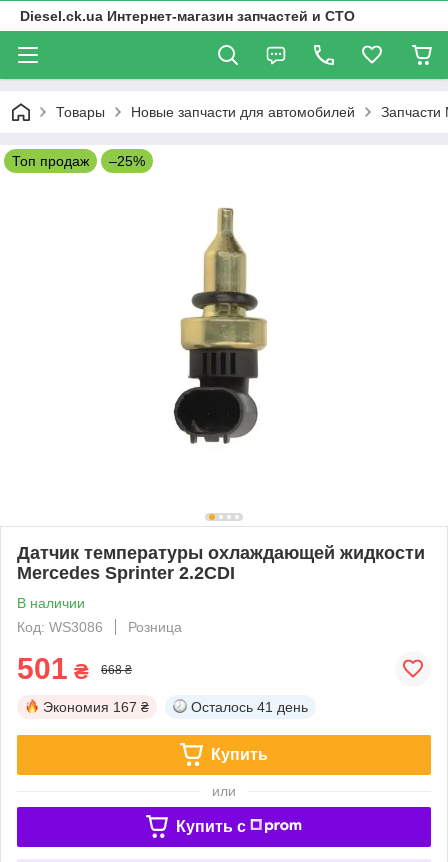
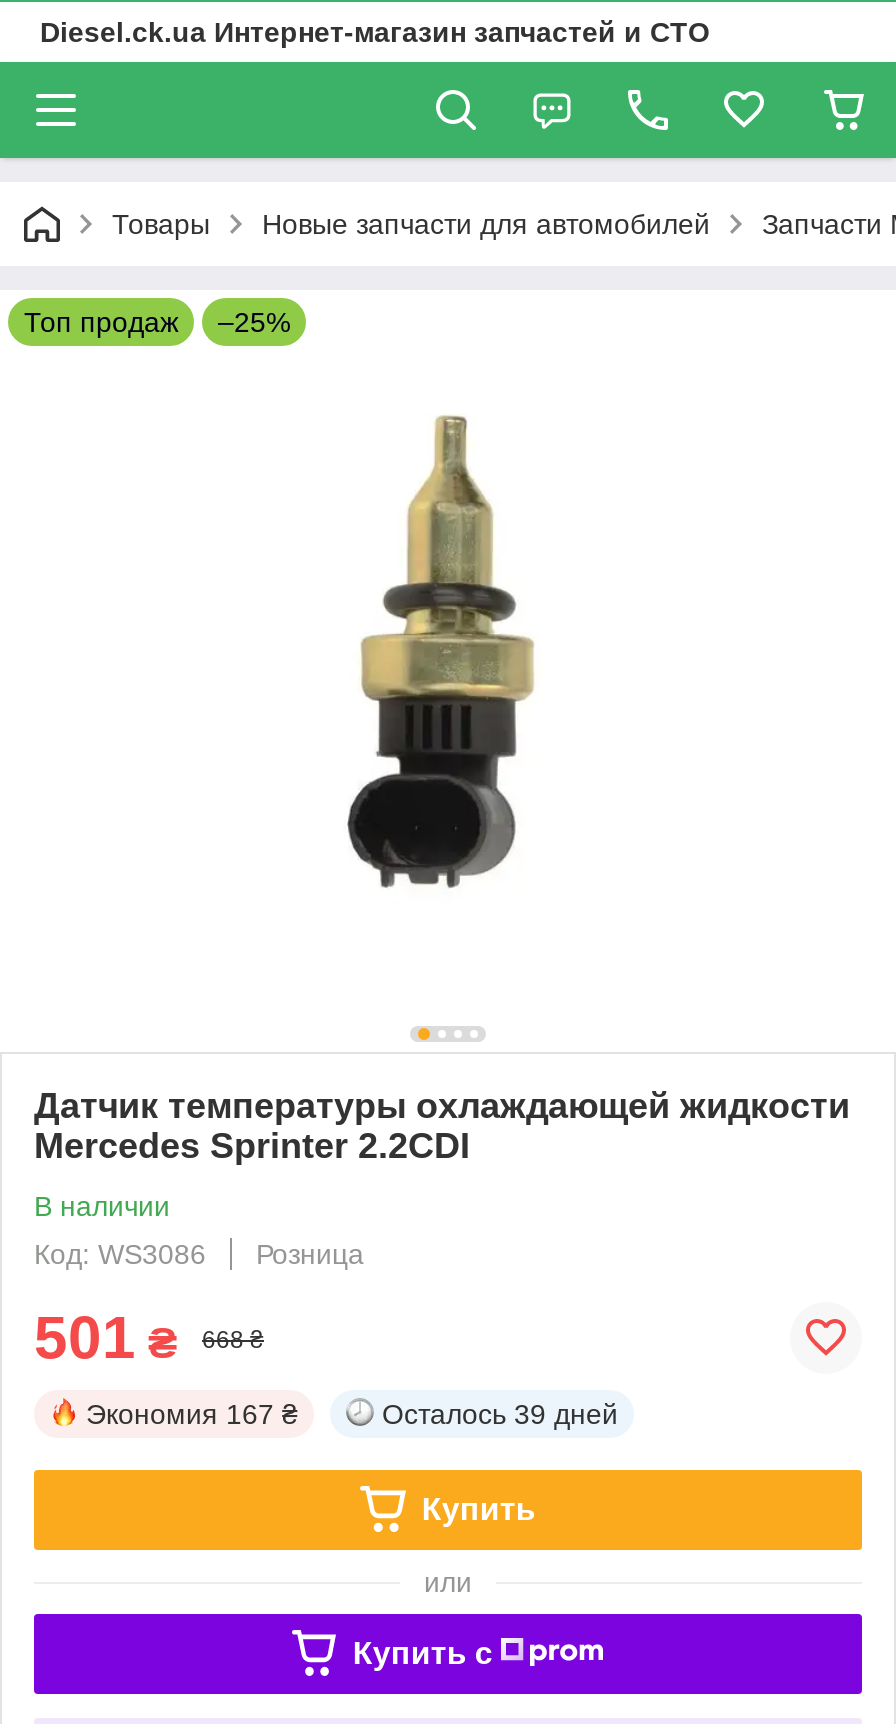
- Осталось 41 день
+ Осталось 39 дней
